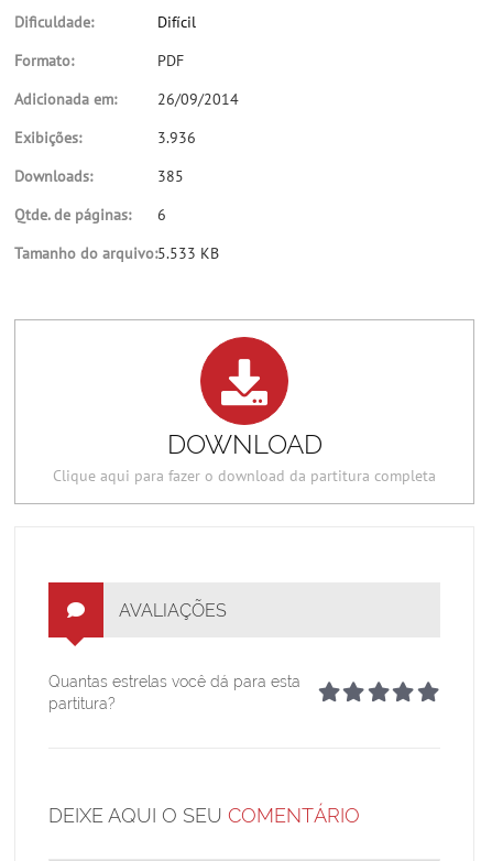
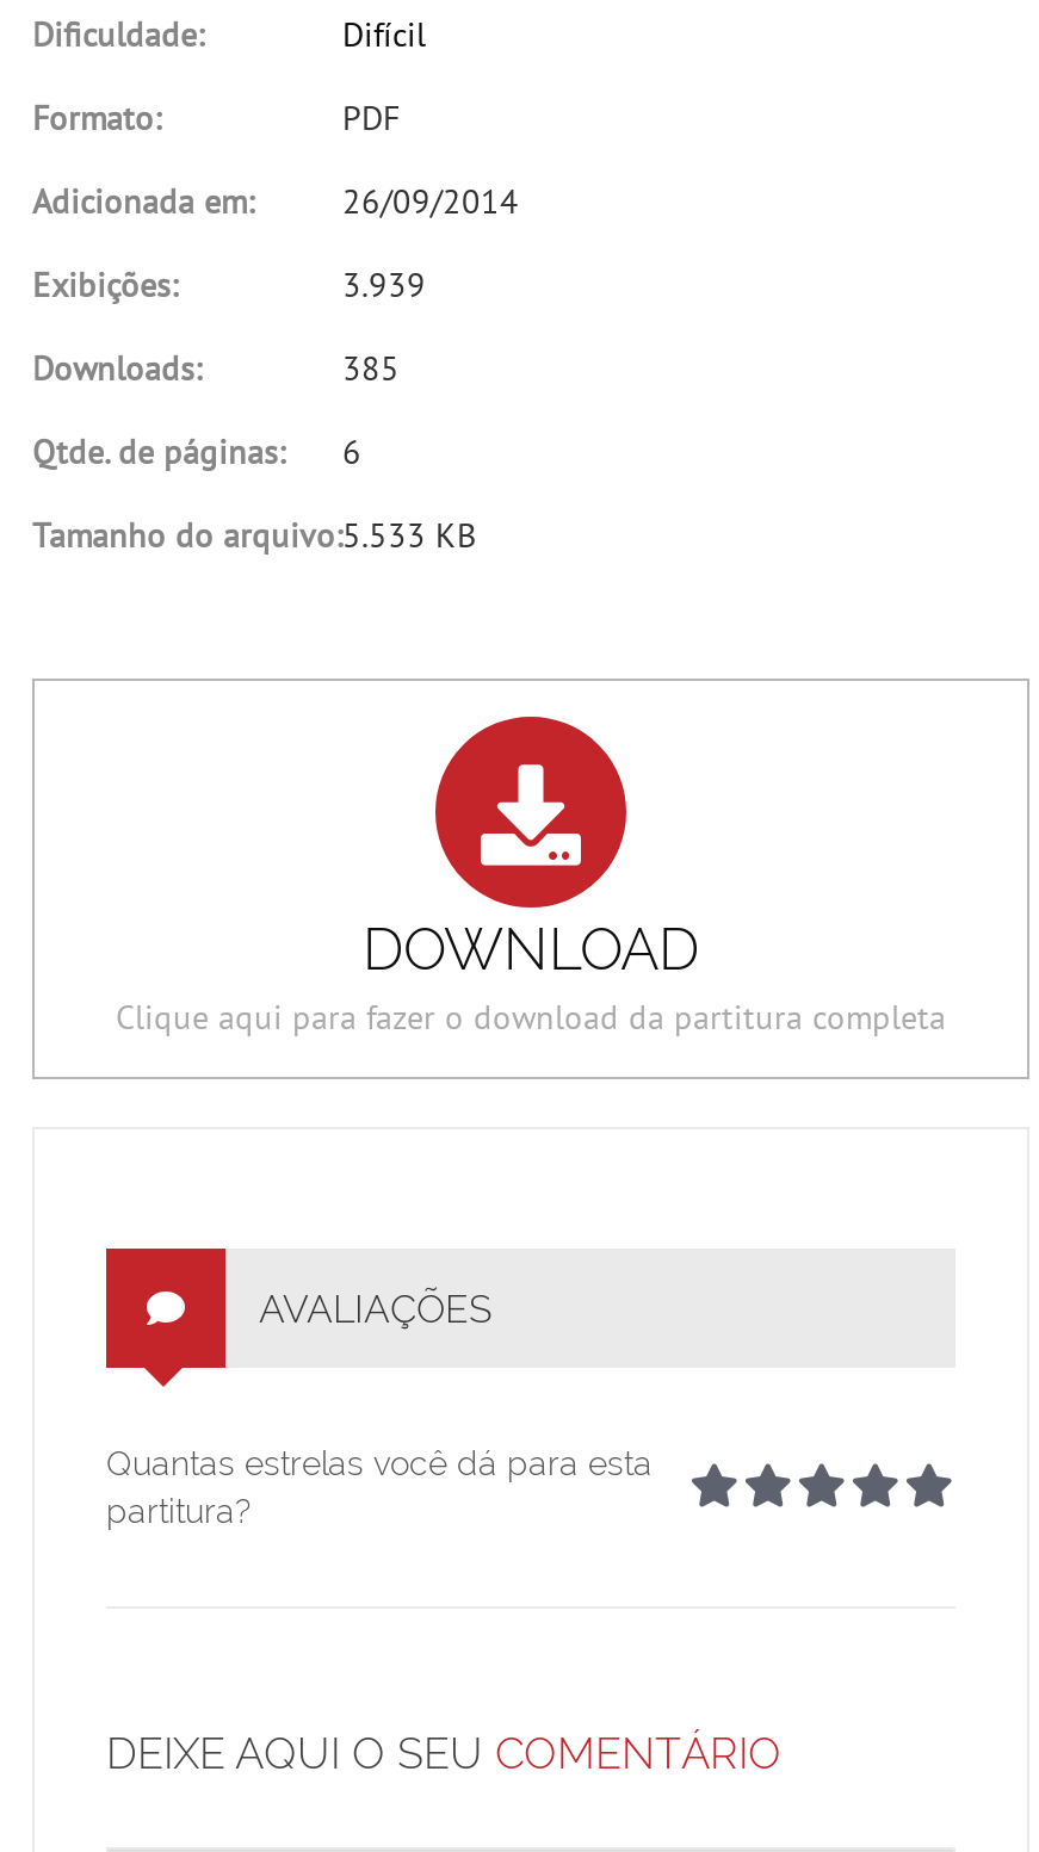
- 3.936
+ 3.939
